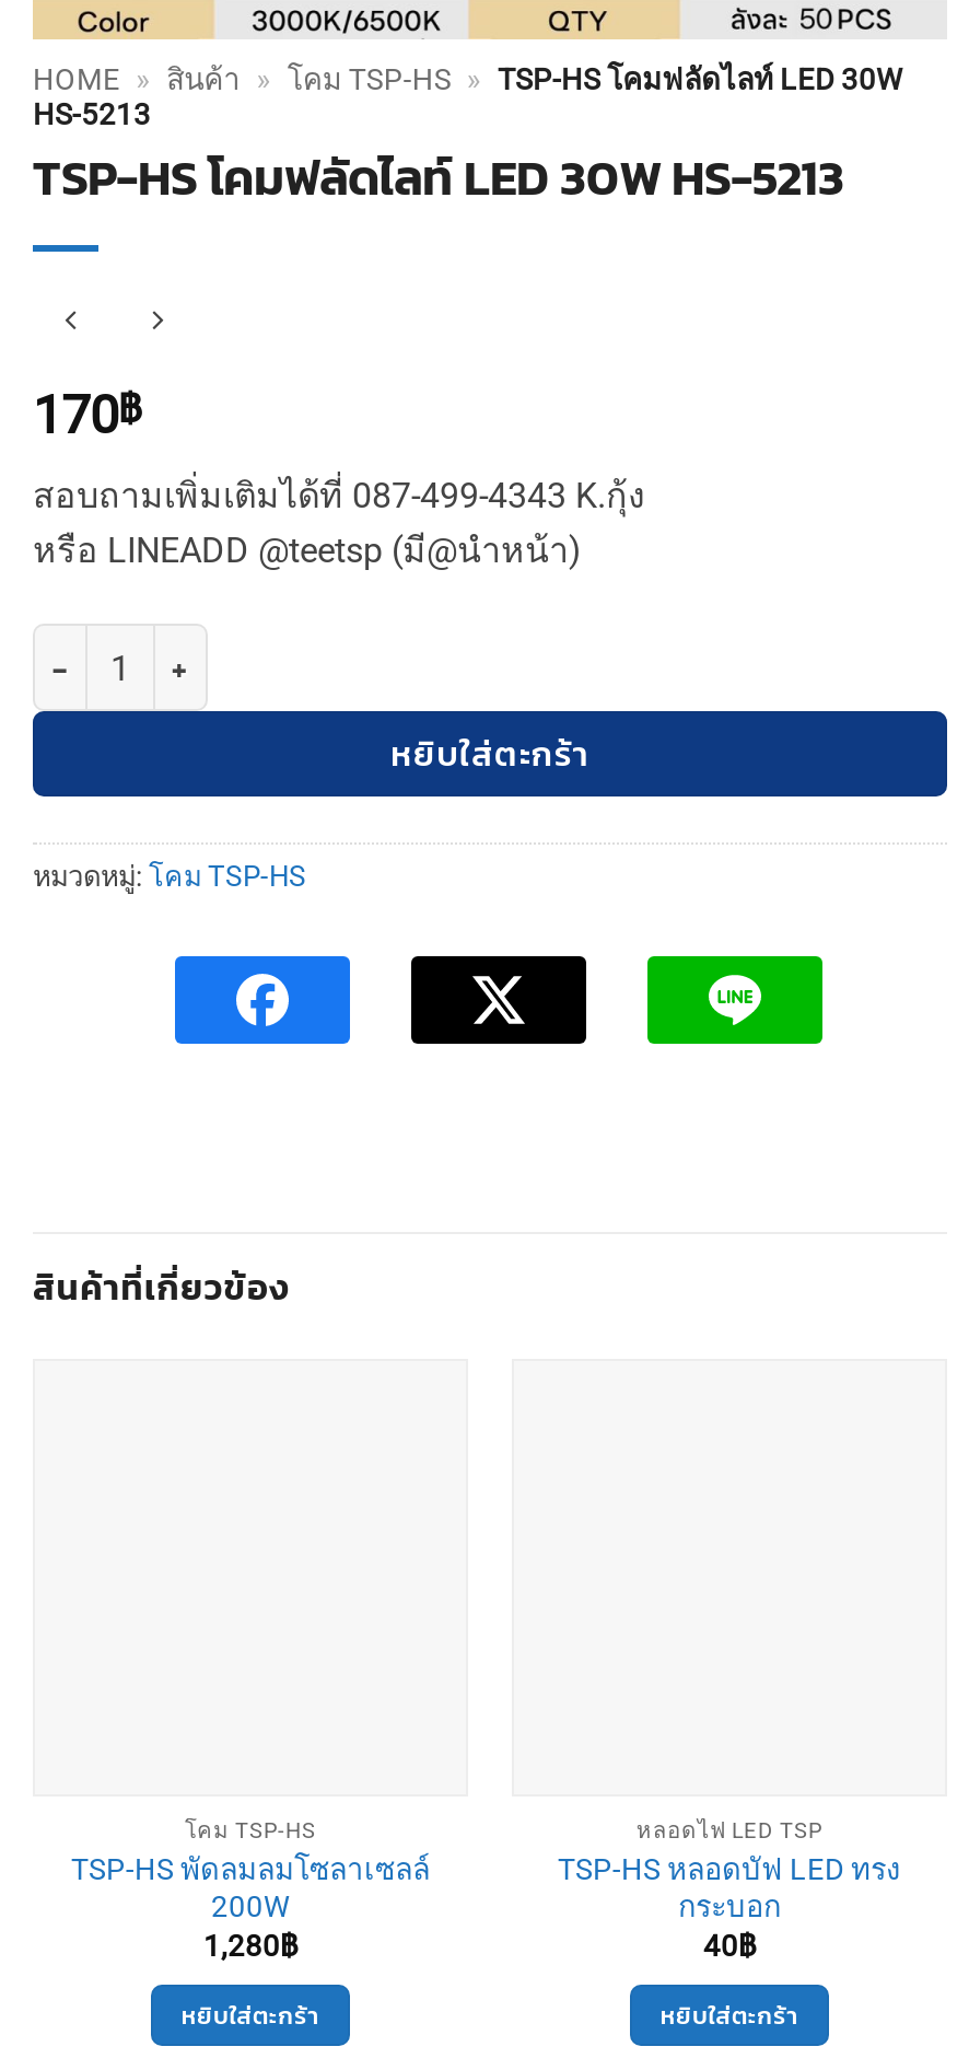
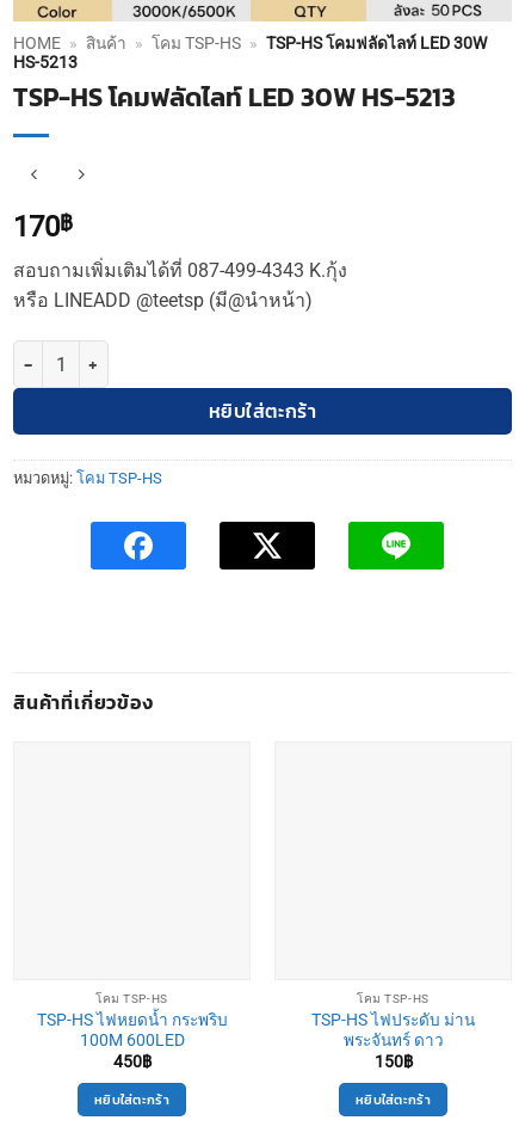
- หลอดไฟ LED TSP
- TSP-HS หลอดบัฟ LED ทรง
- กระบอก
- 40฿
+ โคม TSP-HS
+ TSP-HS ไฟประดับ ม่าน
+ พระจันทร์ ดาว
+ 150฿

- TSP-HS พัดลมลมโซลาเซลล์
- 200W
- 1,280฿
+ TSP-HS ไฟหยดน้ำ กระพริบ
+ 100M 600LED
+ 450฿
